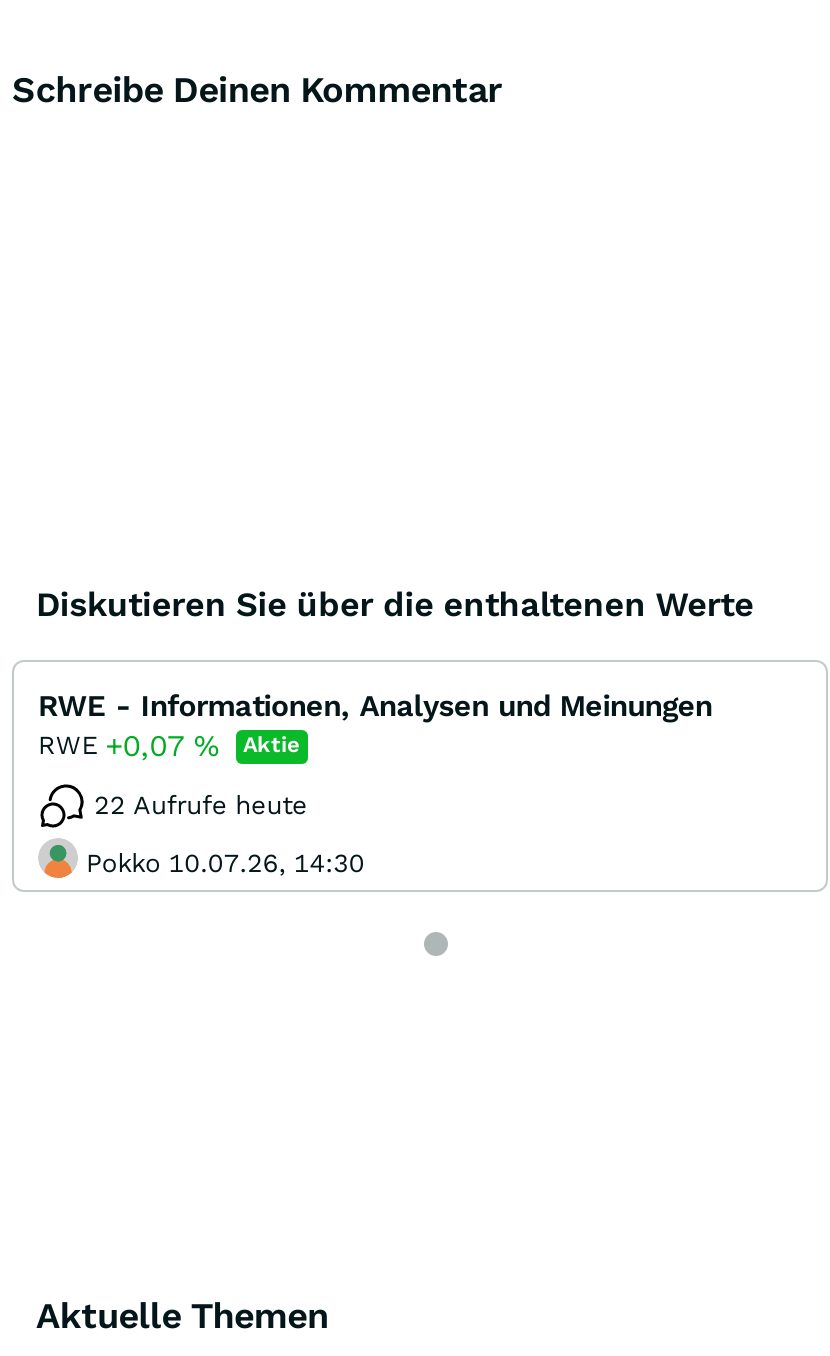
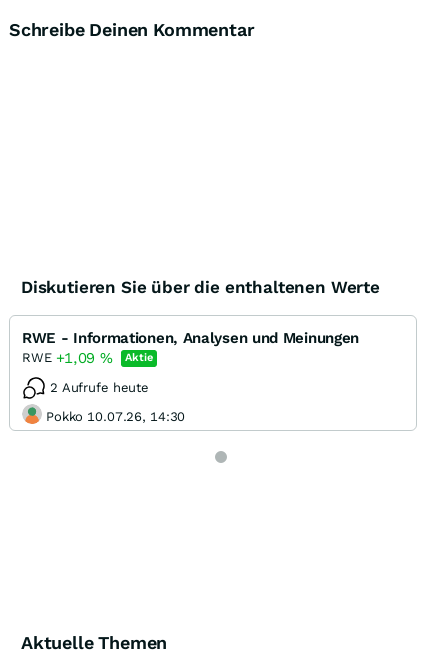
- RWE +0,07% Aktie
+ RWE +1,09% Aktie

- 22 Aufrufe heute
+ 2 Aufrufe heute
